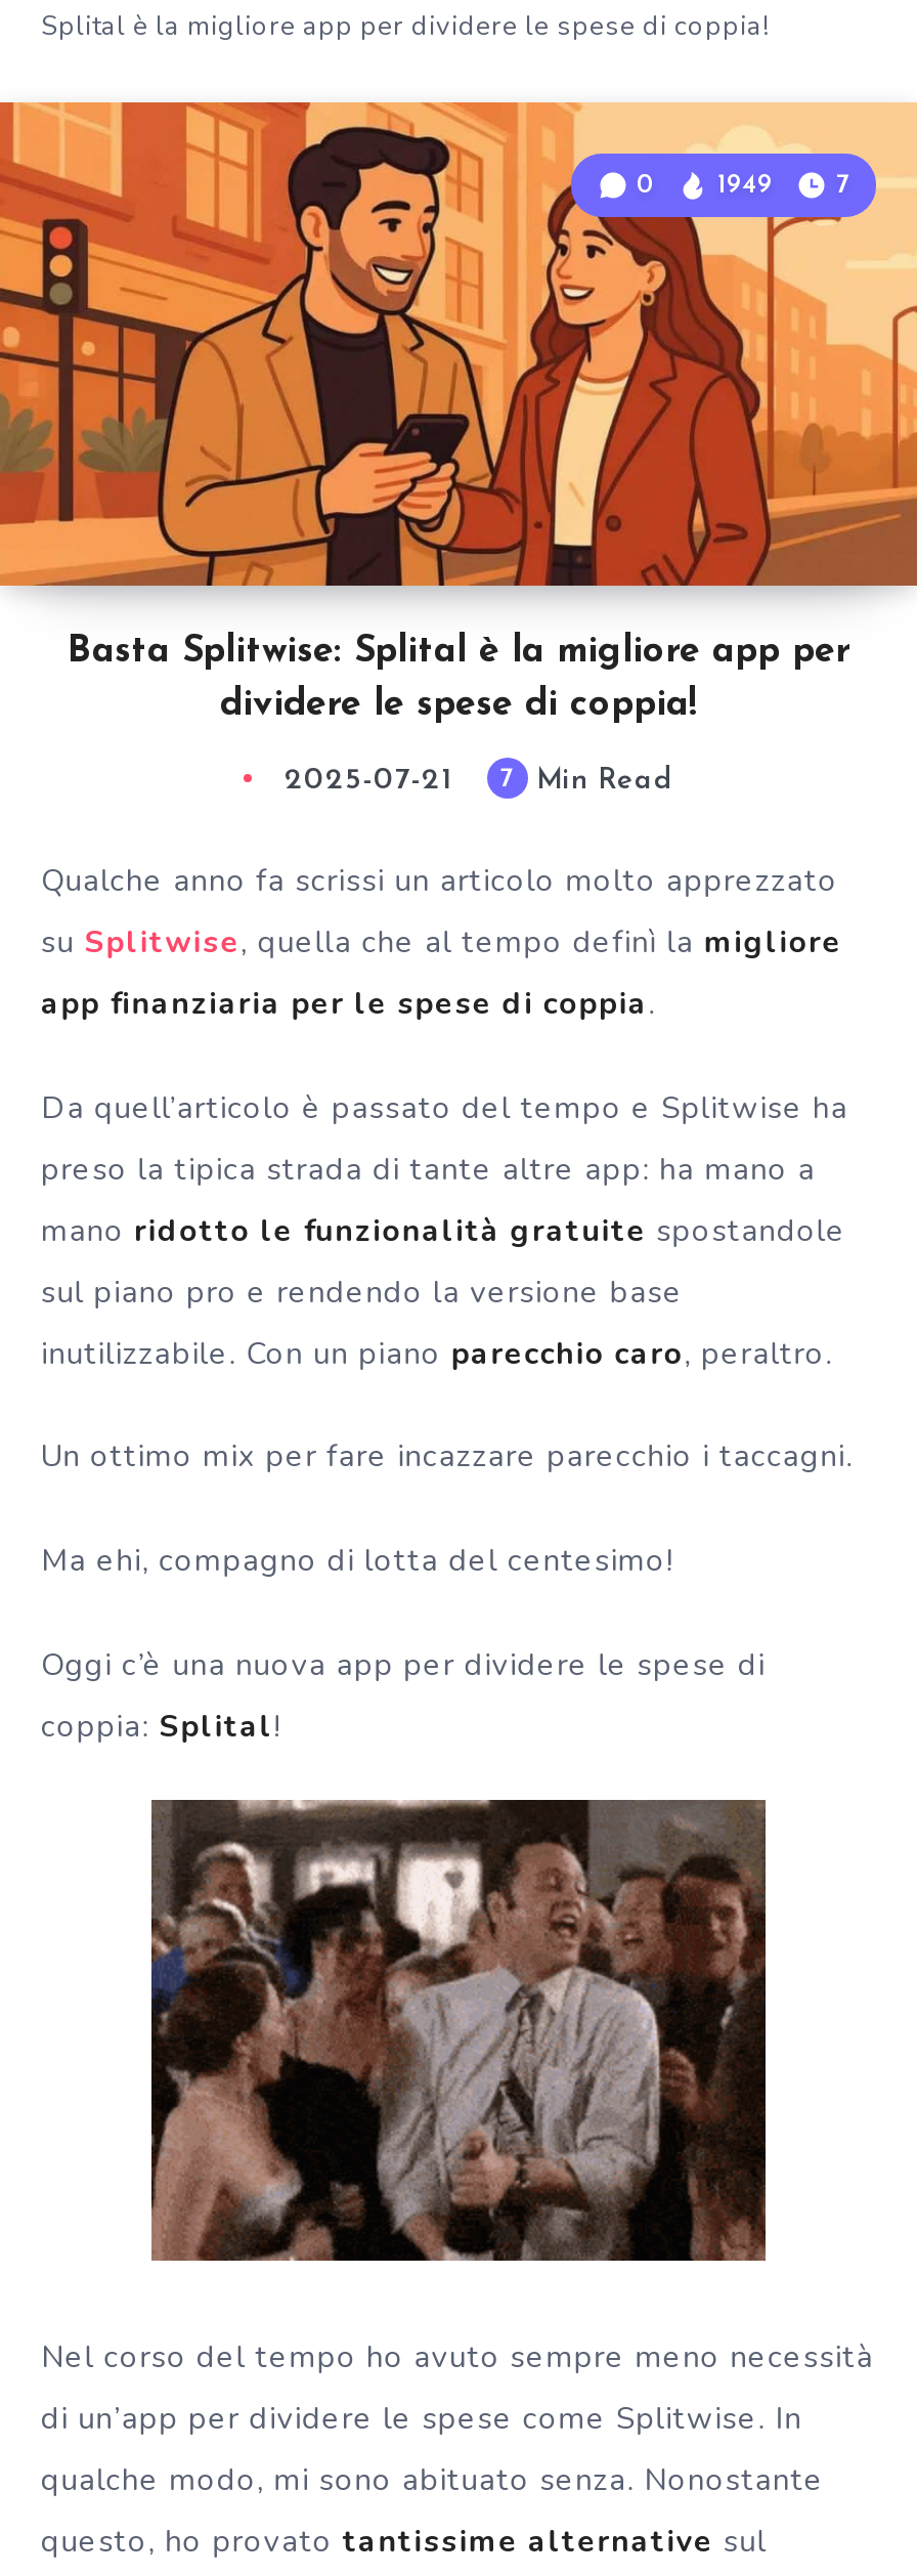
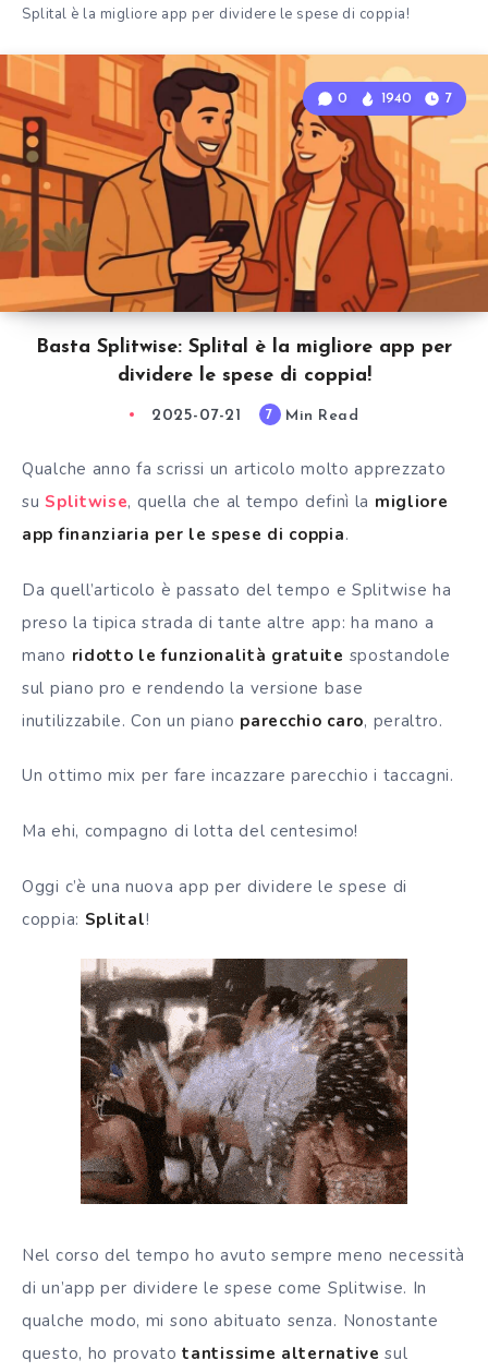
- 0 1949 7
+ 0 1940 7

- [image]
+ [image]
